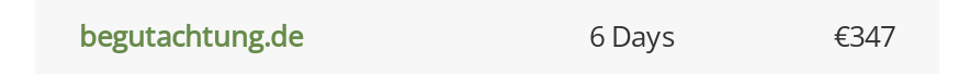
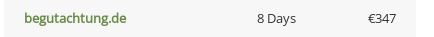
- 6 Days
+ 8 Days
